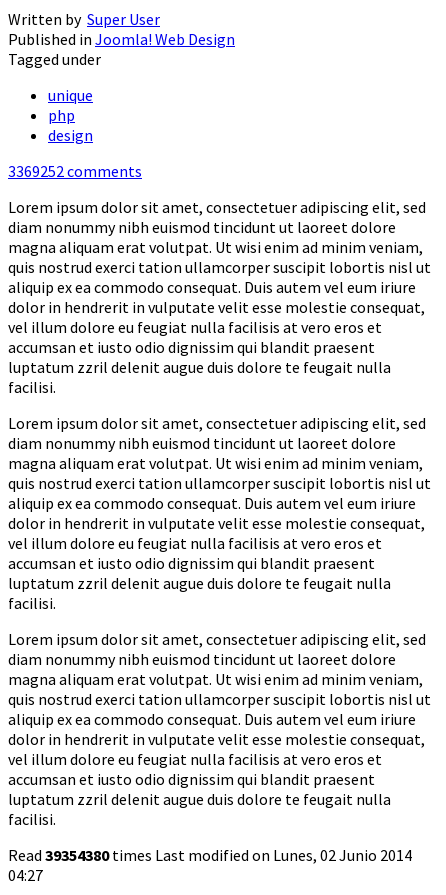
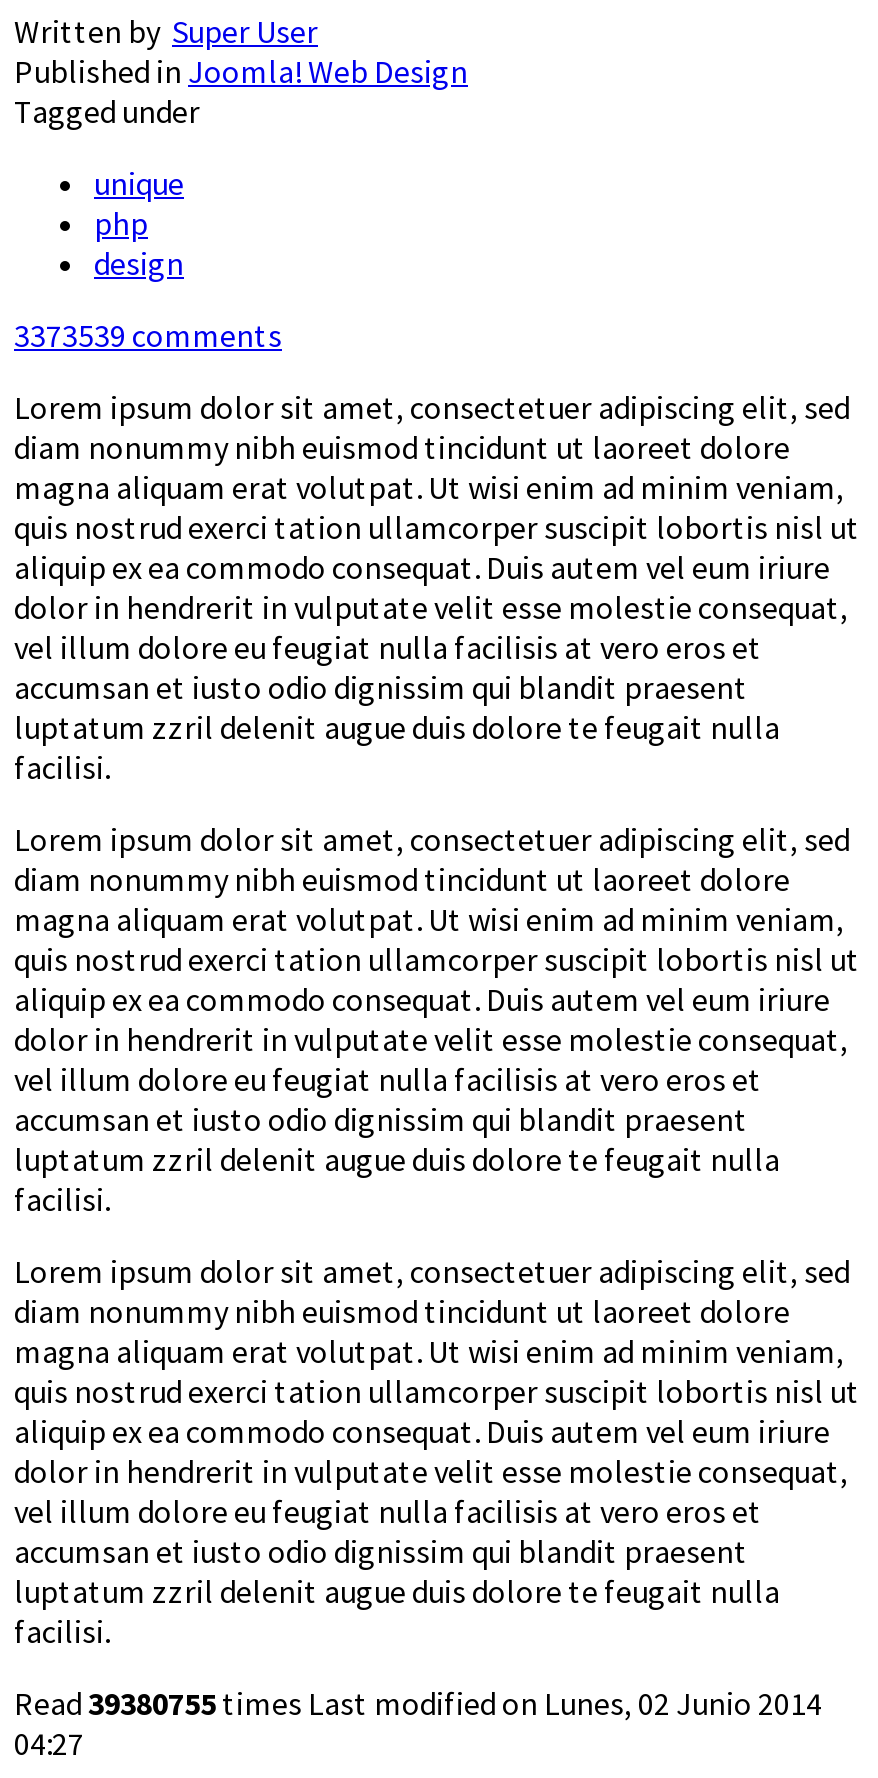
- 3369252 comments
+ 3373539 comments

- Read 39354380 times Last modified on Lunes, 02 Junio 2014
+ Read 39380755 times Last modified on Lunes, 02 Junio 2014
